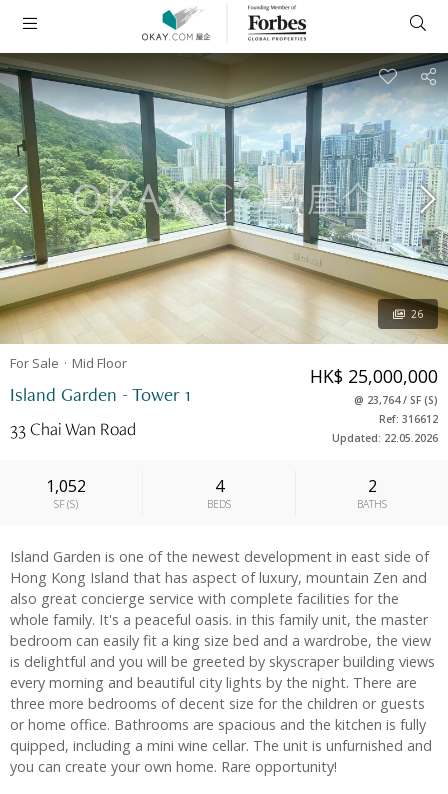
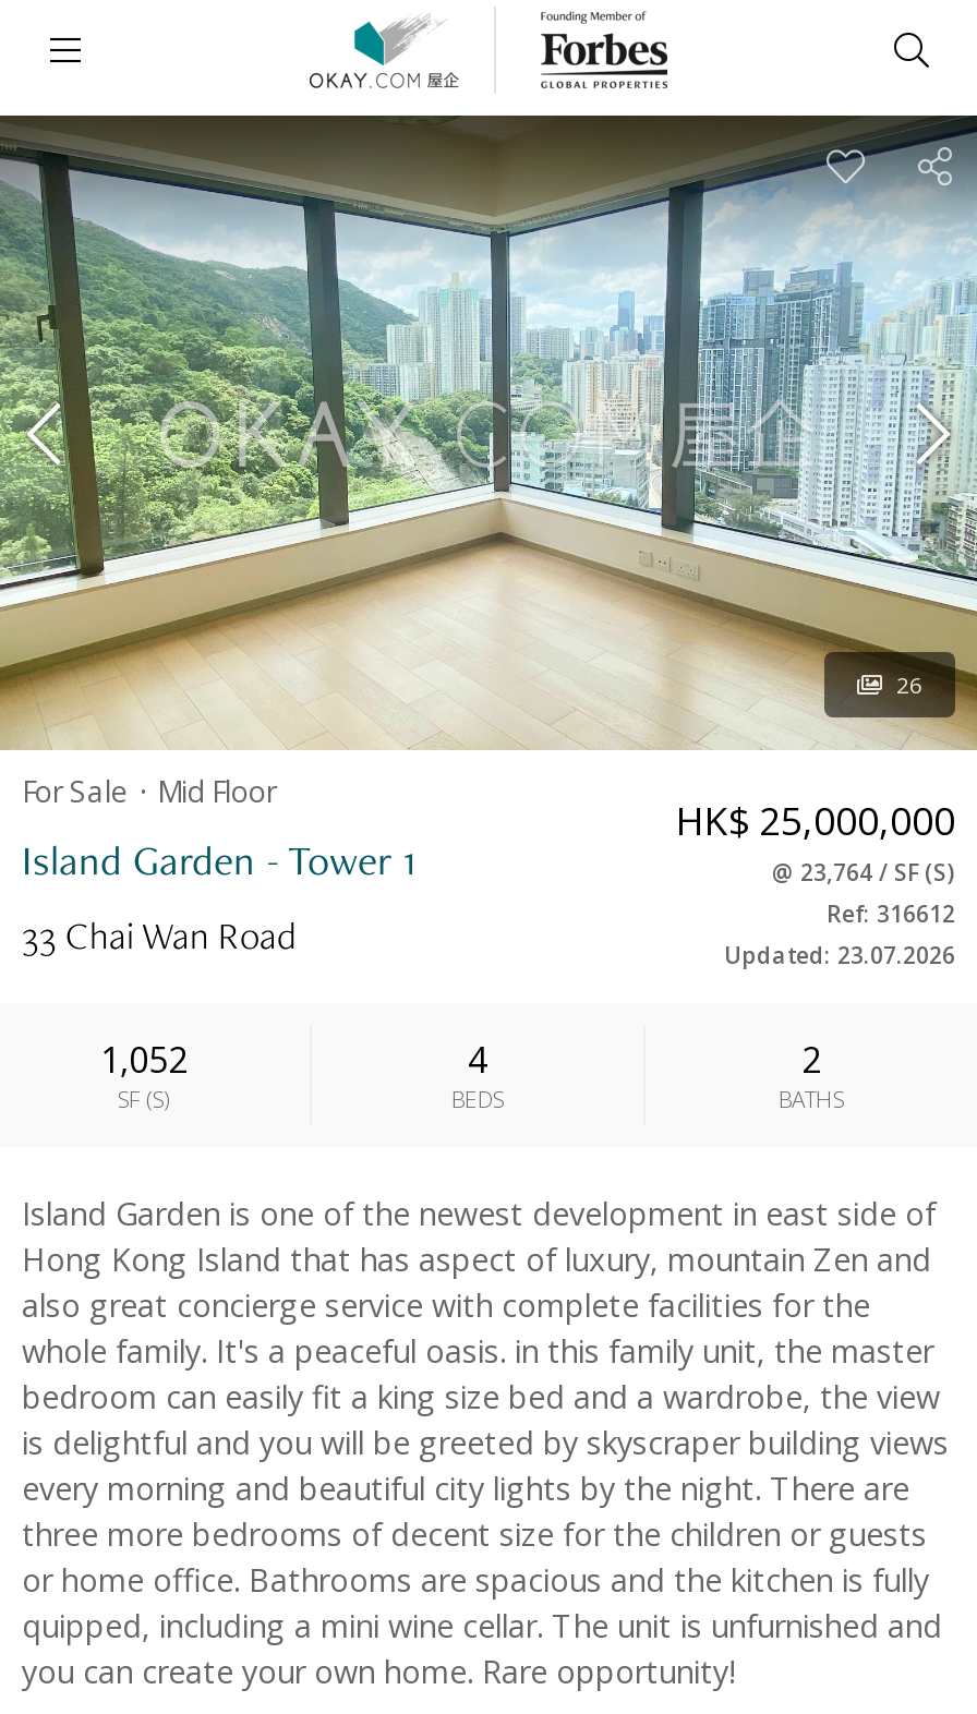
- Updated: 22.05.2026
+ Updated: 23.07.2026
